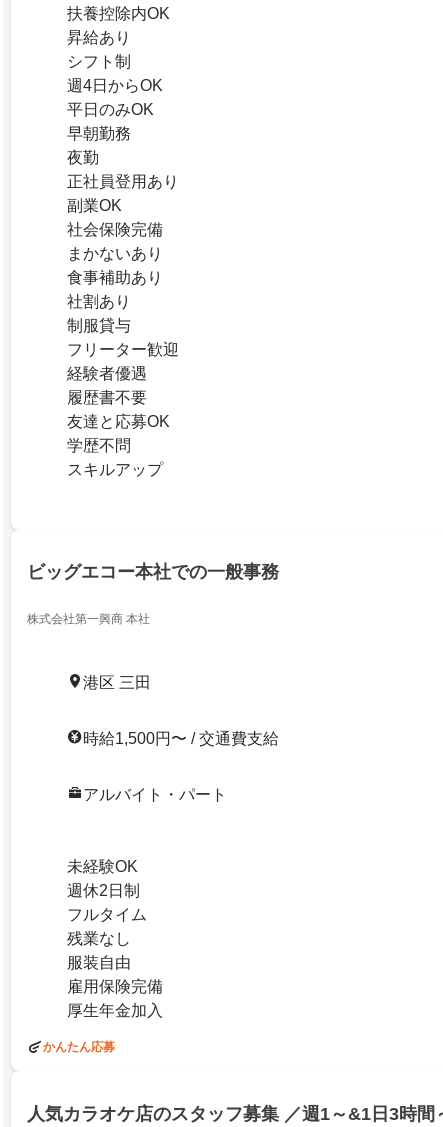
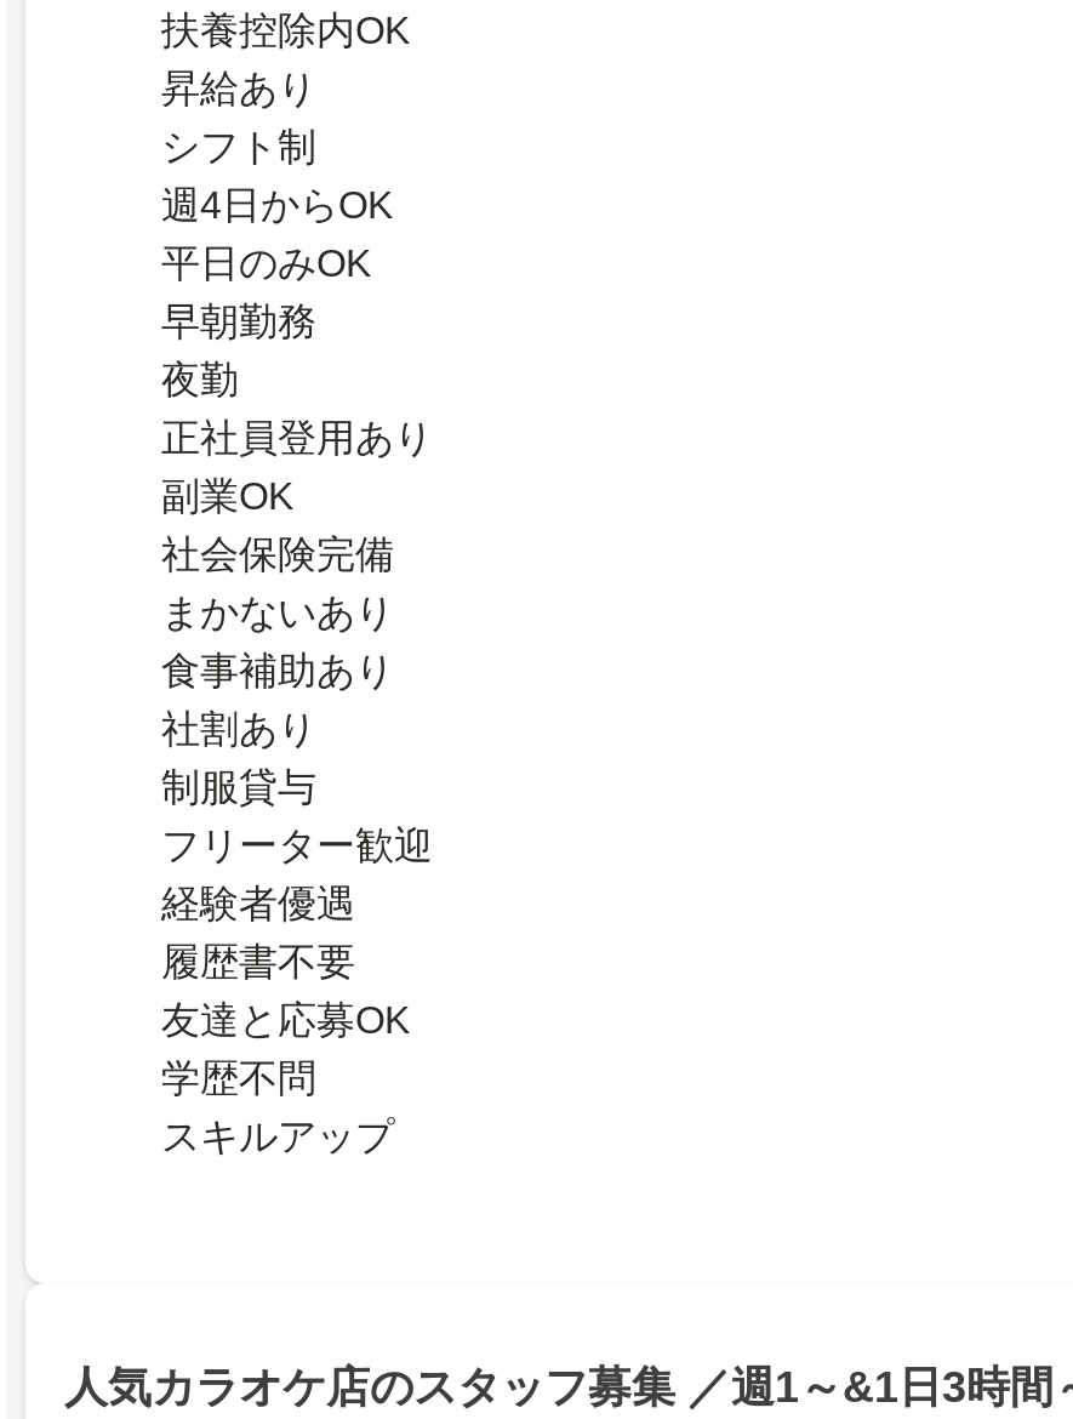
- ビッグエコー本社での一般事務
- 株式会社第一興商 本社

- 港区 三田
- 時給1,500円〜 / 交通費支給
- アルバイト・パート

- 未経験OK
- 週休2日制
- フルタイム
- 残業なし
- 服装自由
- 雇用保険完備
- 厚生年金加入
- かんたん応募
